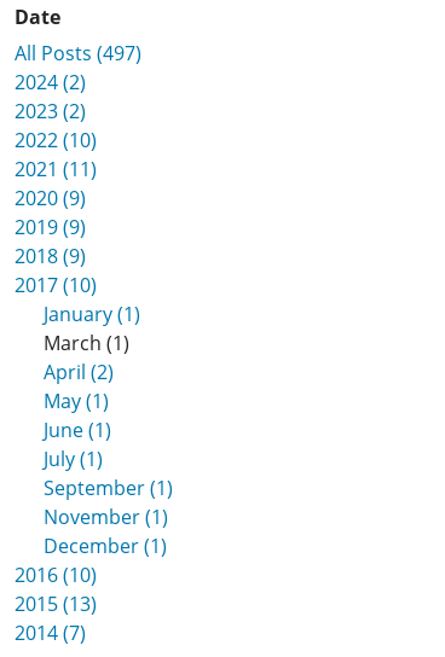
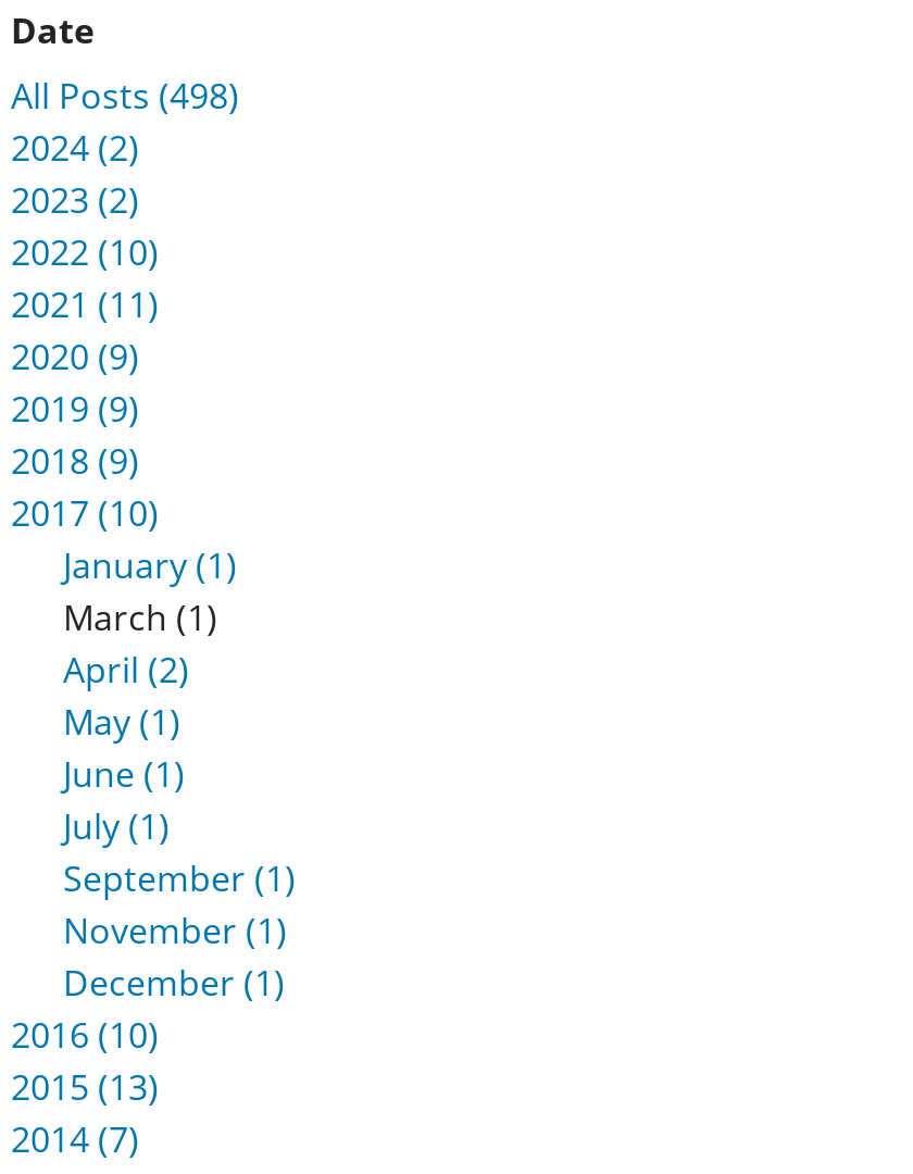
- All Posts (497)
+ All Posts (498)
